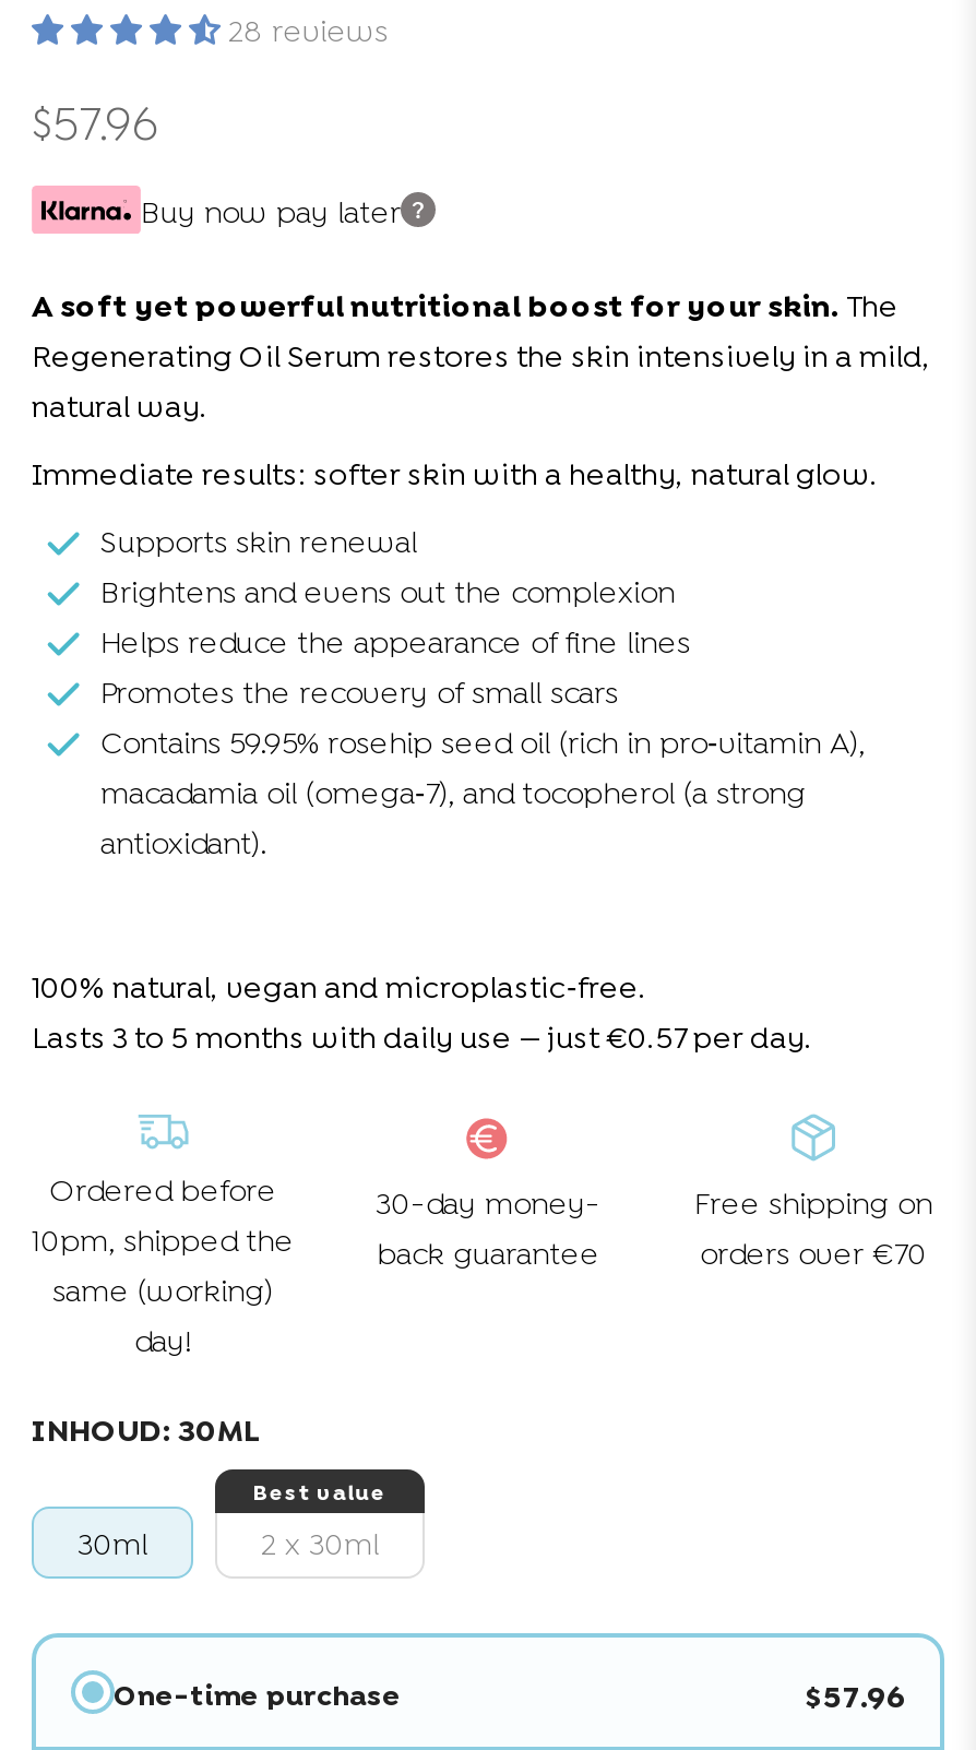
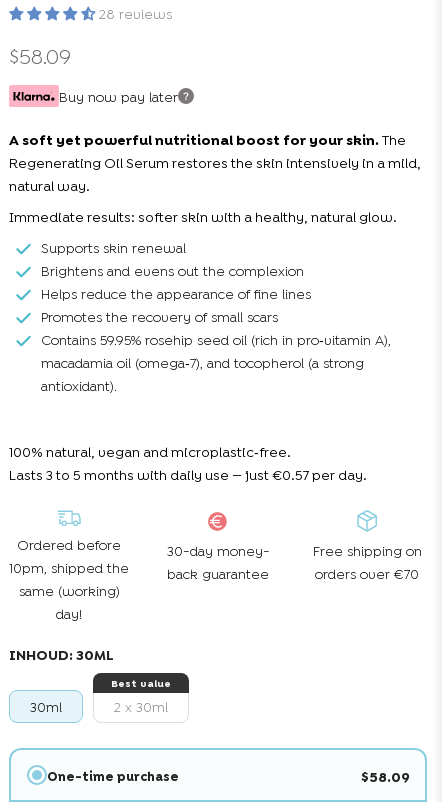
- $57.96
+ $58.09

- $57.96
+ $58.09
